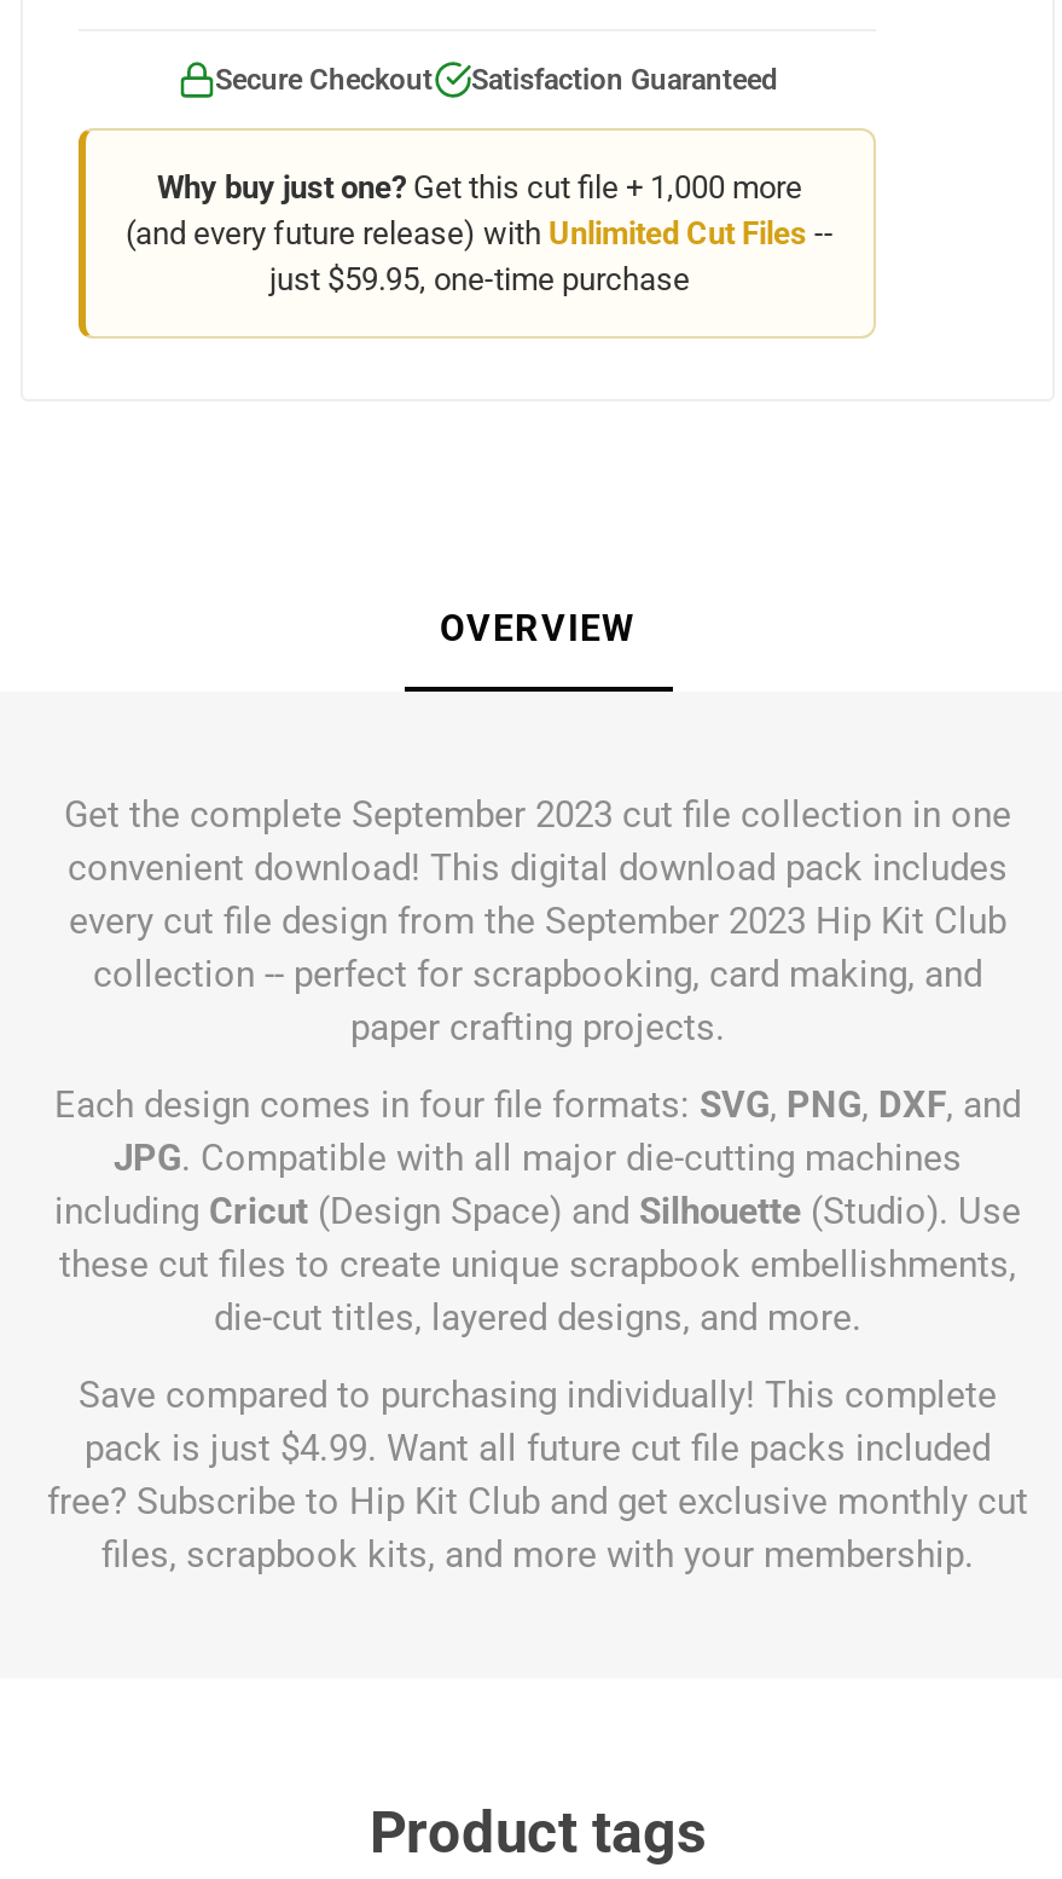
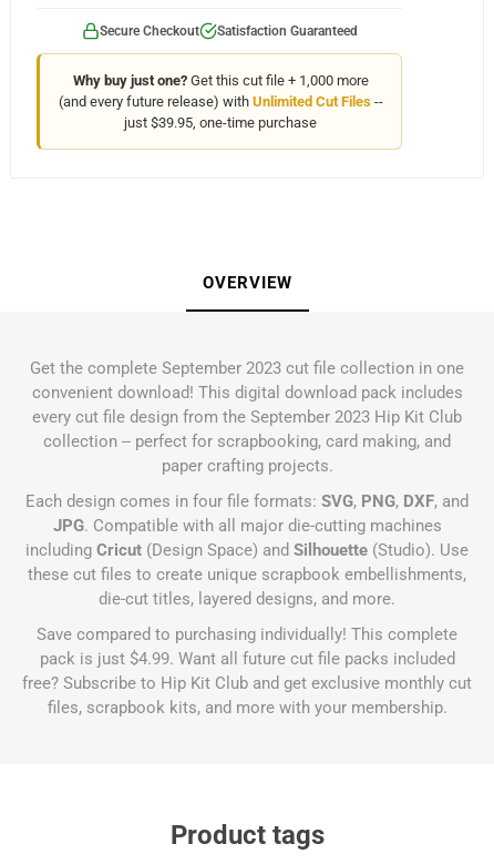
- just $59.95, one-time purchase
+ just $39.95, one-time purchase
